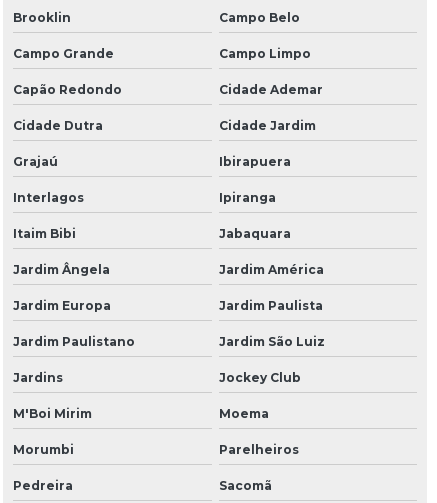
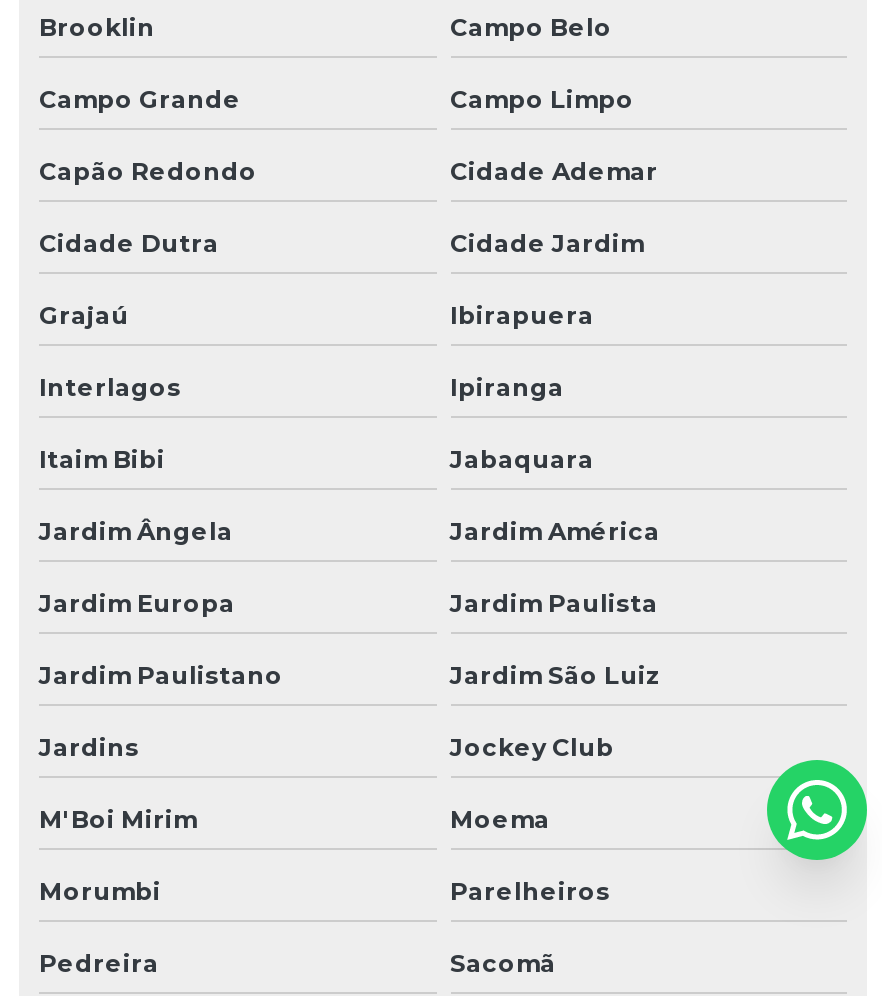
+ [image]
